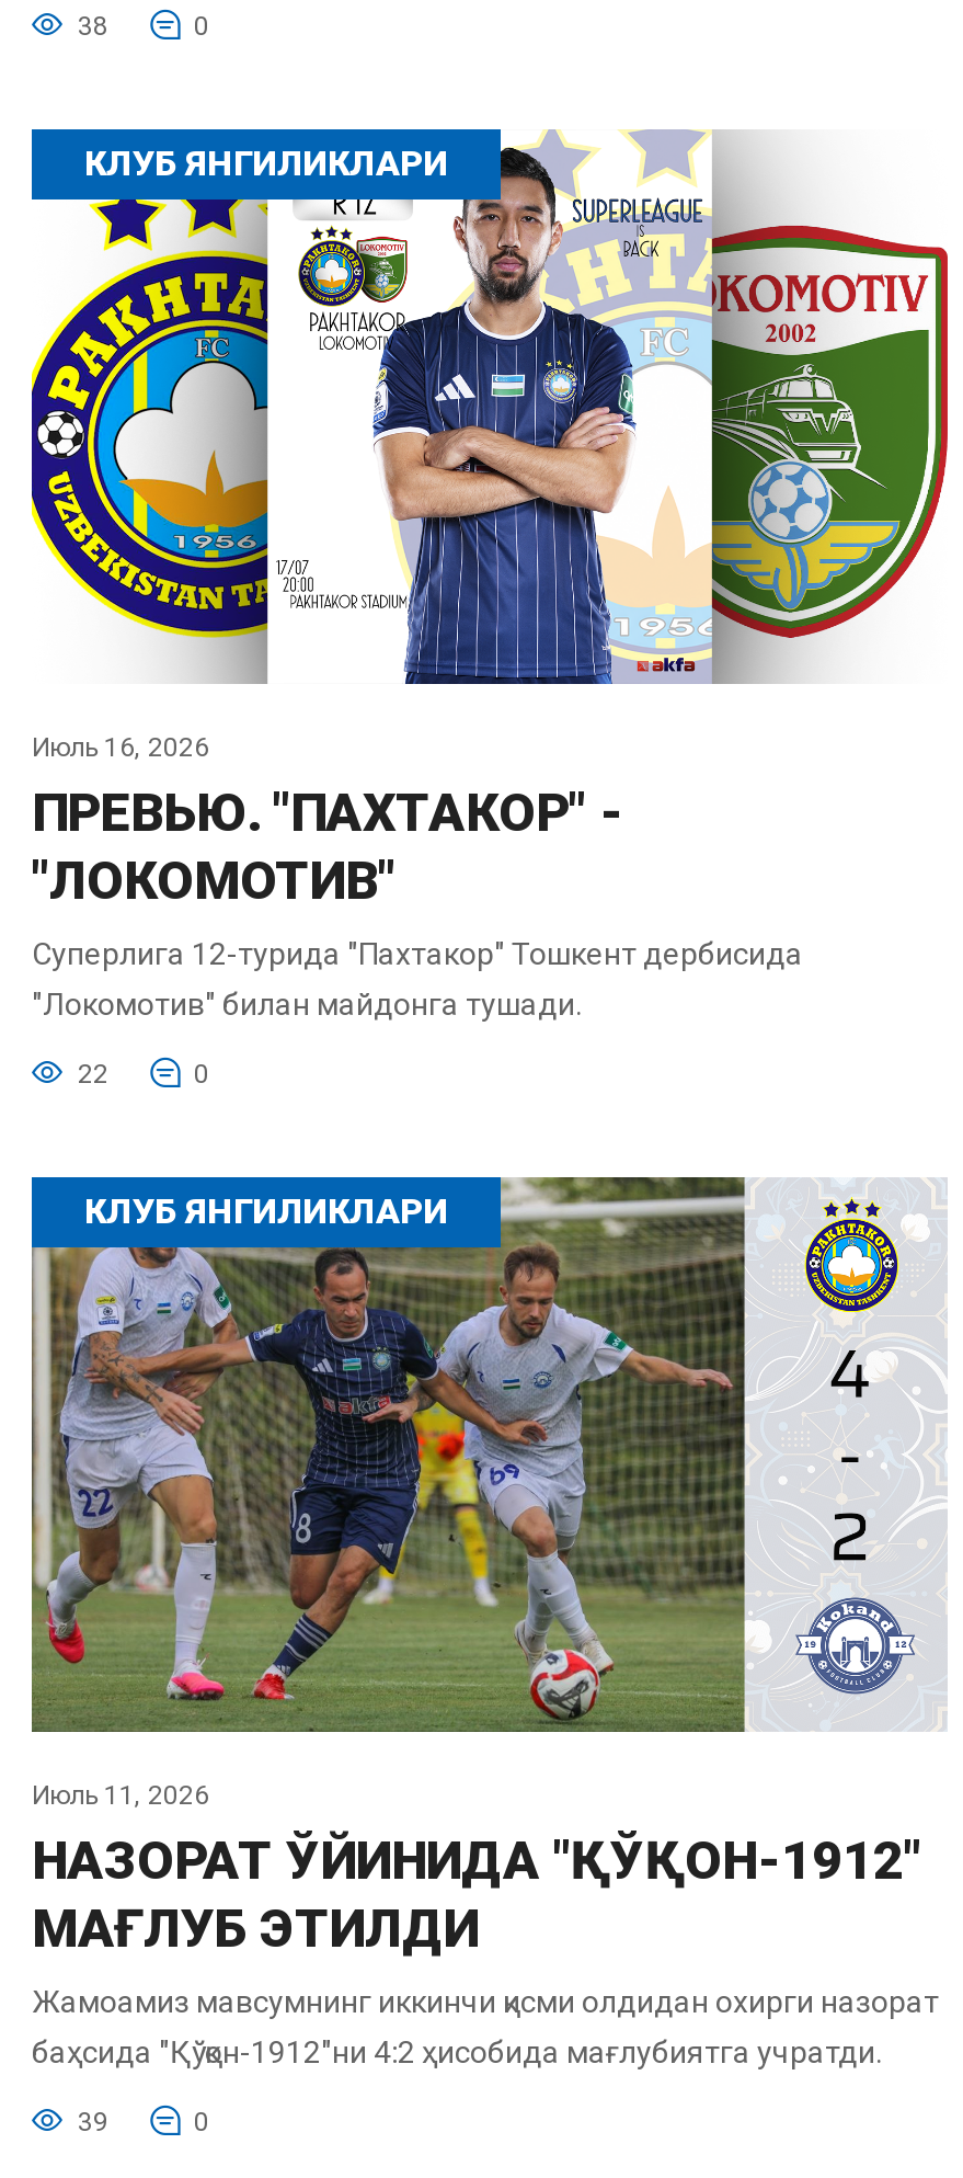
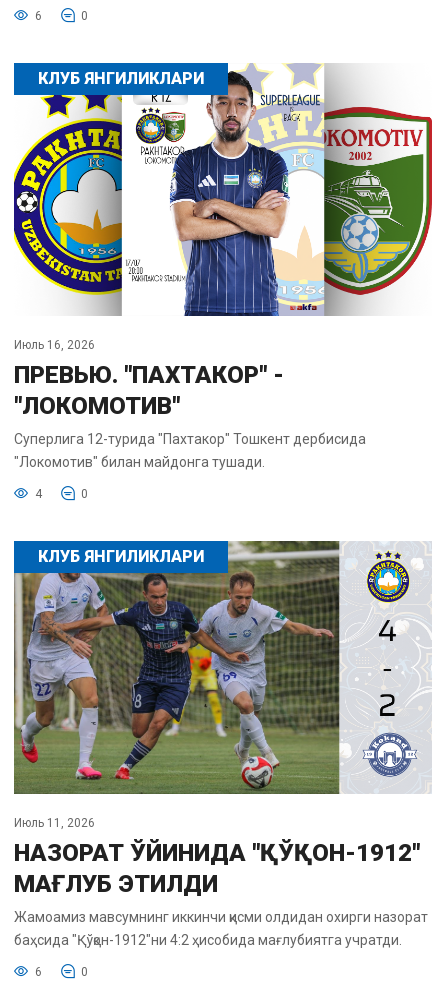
- 38
+ 6

- 22
+ 4

- 39
+ 6
